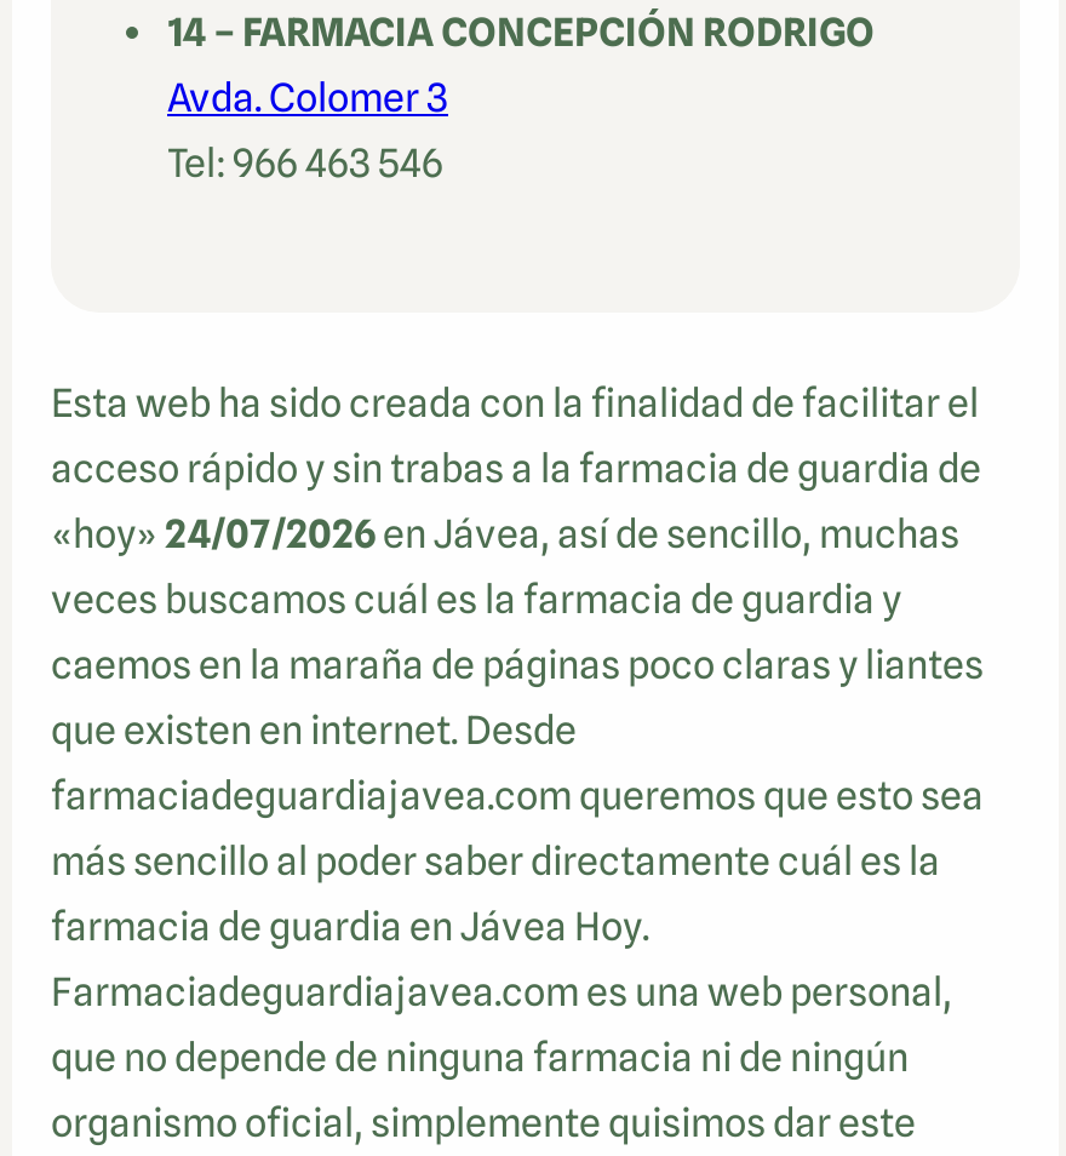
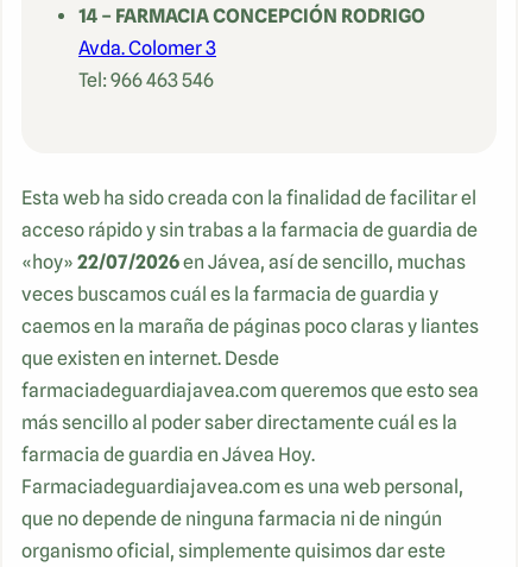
- «hoy» 24/07/2026 en Jávea, así de sencillo, muchas
+ «hoy» 22/07/2026 en Jávea, así de sencillo, muchas
